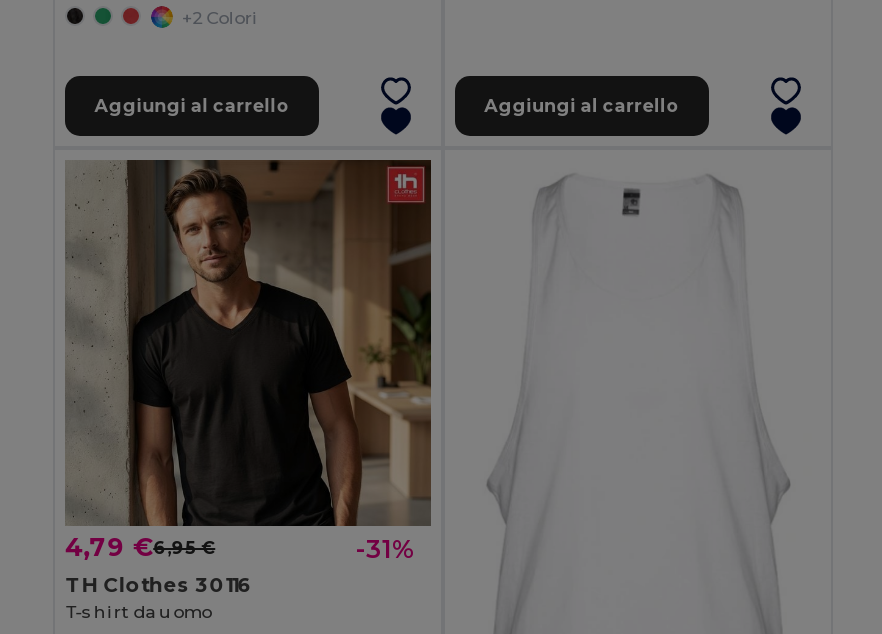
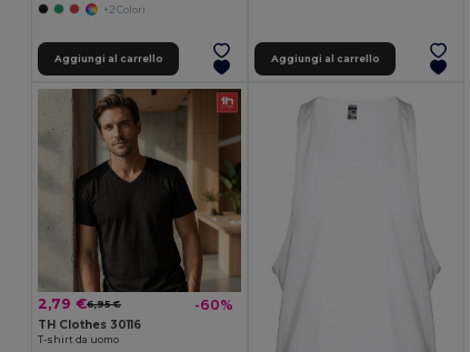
- 4,79 €6,95 €
+ 2,79 €6,95 €

- -31%
+ -60%
